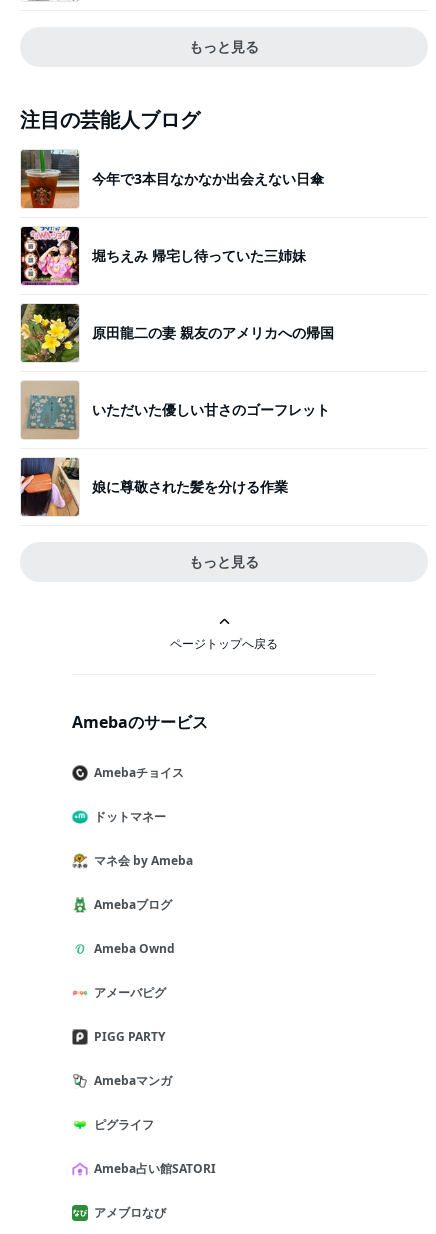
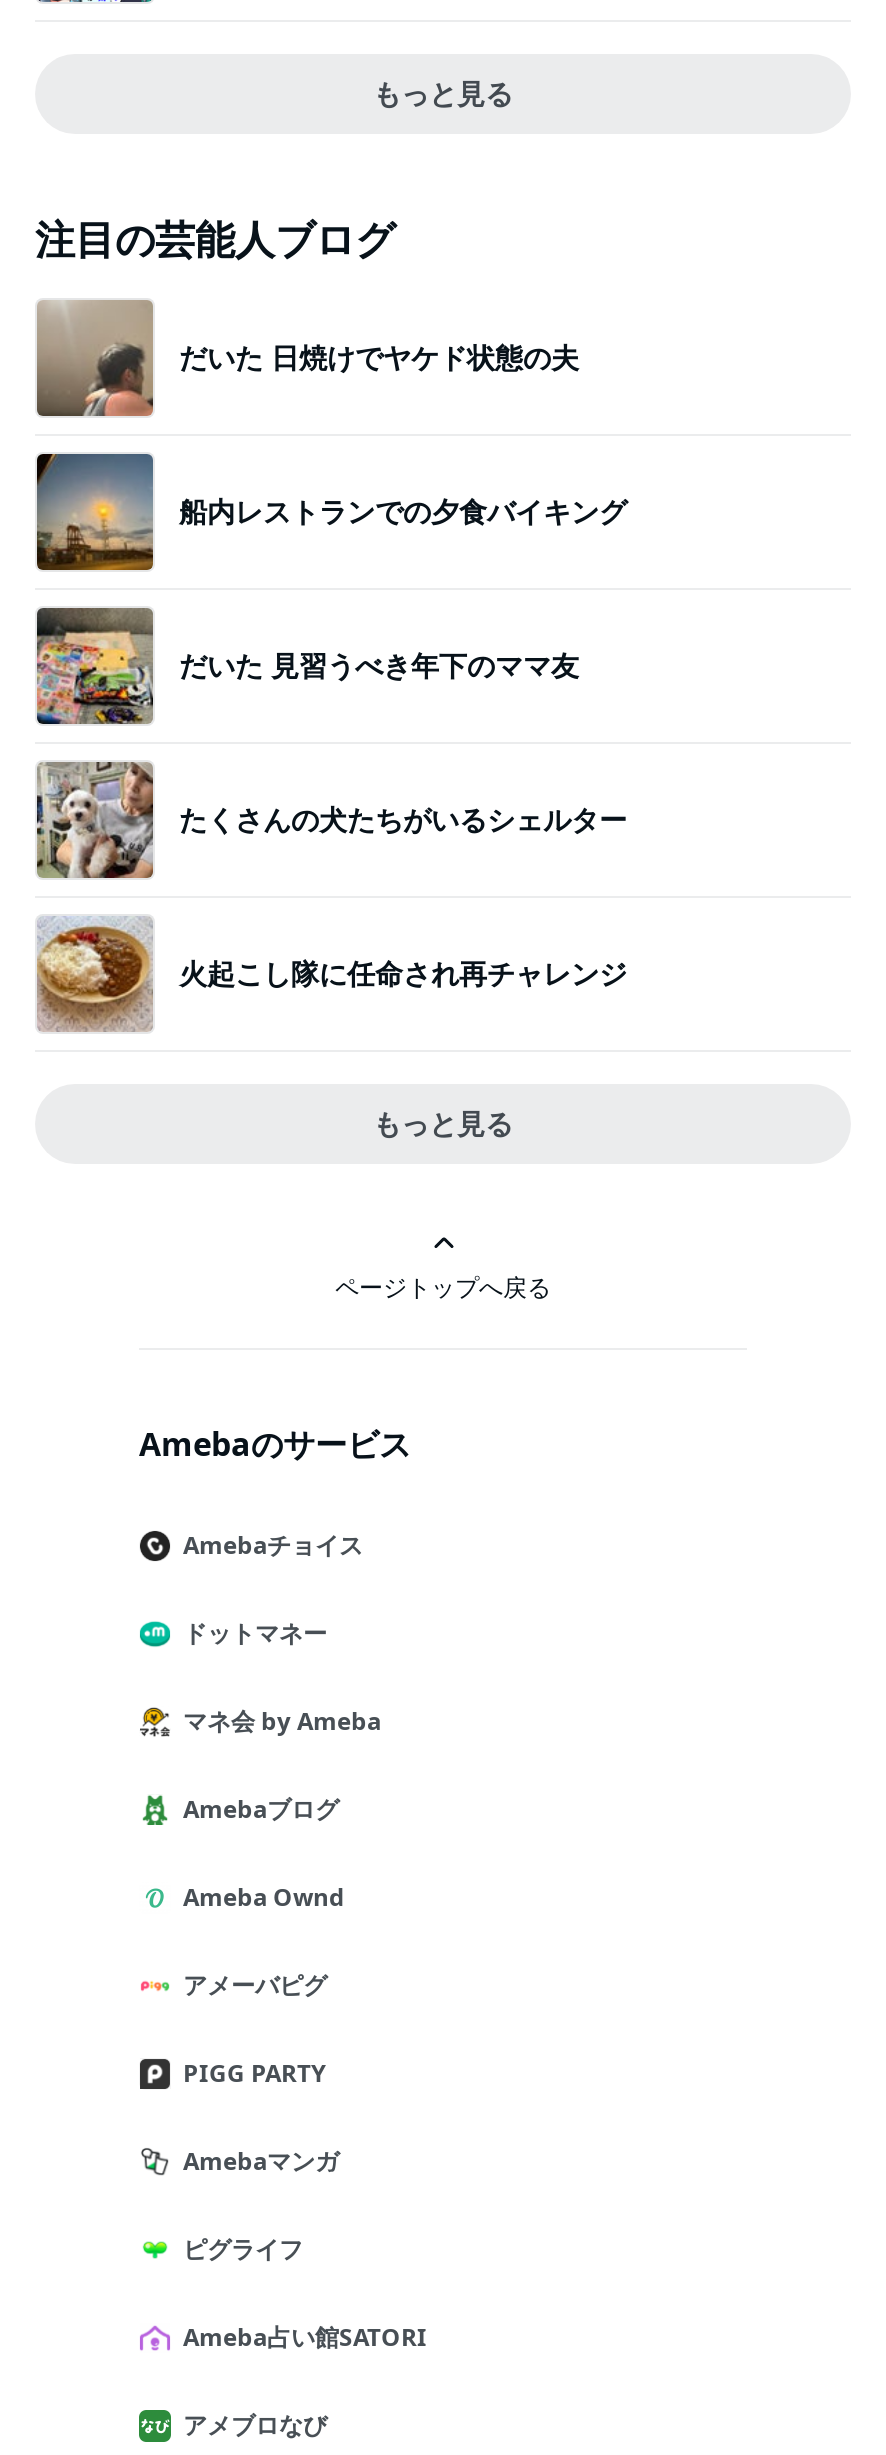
- [image]
- 今年で3本目なかなか出会えない日傘
+ [image]
+ だいた 日焼けでヤケド状態の夫

- [image]
- 堀ちえみ 帰宅し待っていた三姉妹
+ [image]
+ 船内レストランでの夕食バイキング

- [image]
- 原田龍二の妻 親友のアメリカへの帰国
+ [image]
+ だいた 見習うべき年下のママ友

- [image]
- いただいた優しい甘さのゴーフレット
+ [image]
+ たくさんの犬たちがいるシェルター

- [image]
- 娘に尊敬された髪を分ける作業
+ [image]
+ 火起こし隊に任命され再チャレンジ
